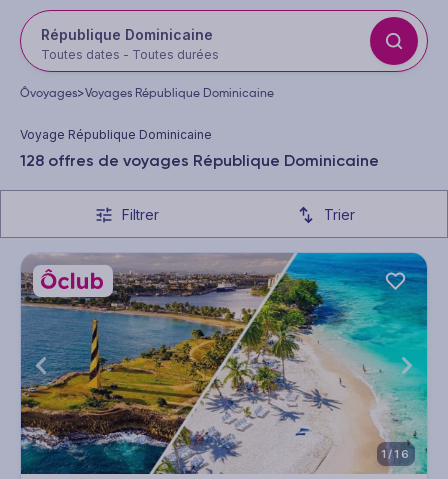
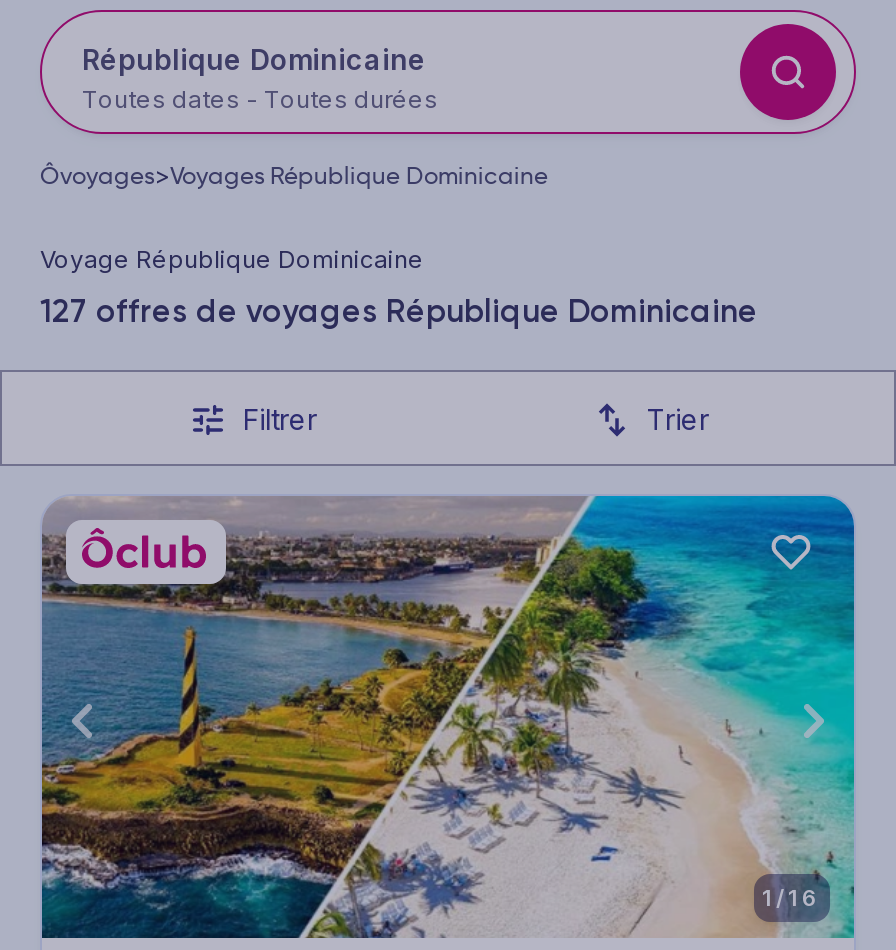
- 128 offres de voyages République Dominicaine
+ 127 offres de voyages République Dominicaine
